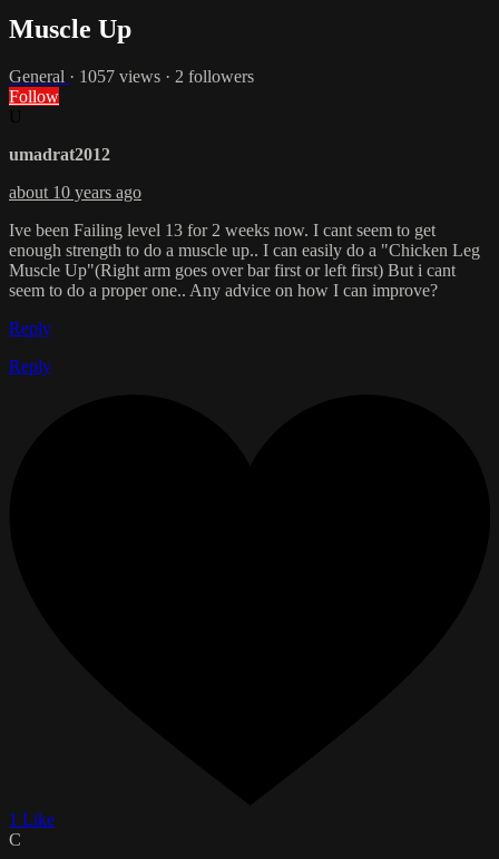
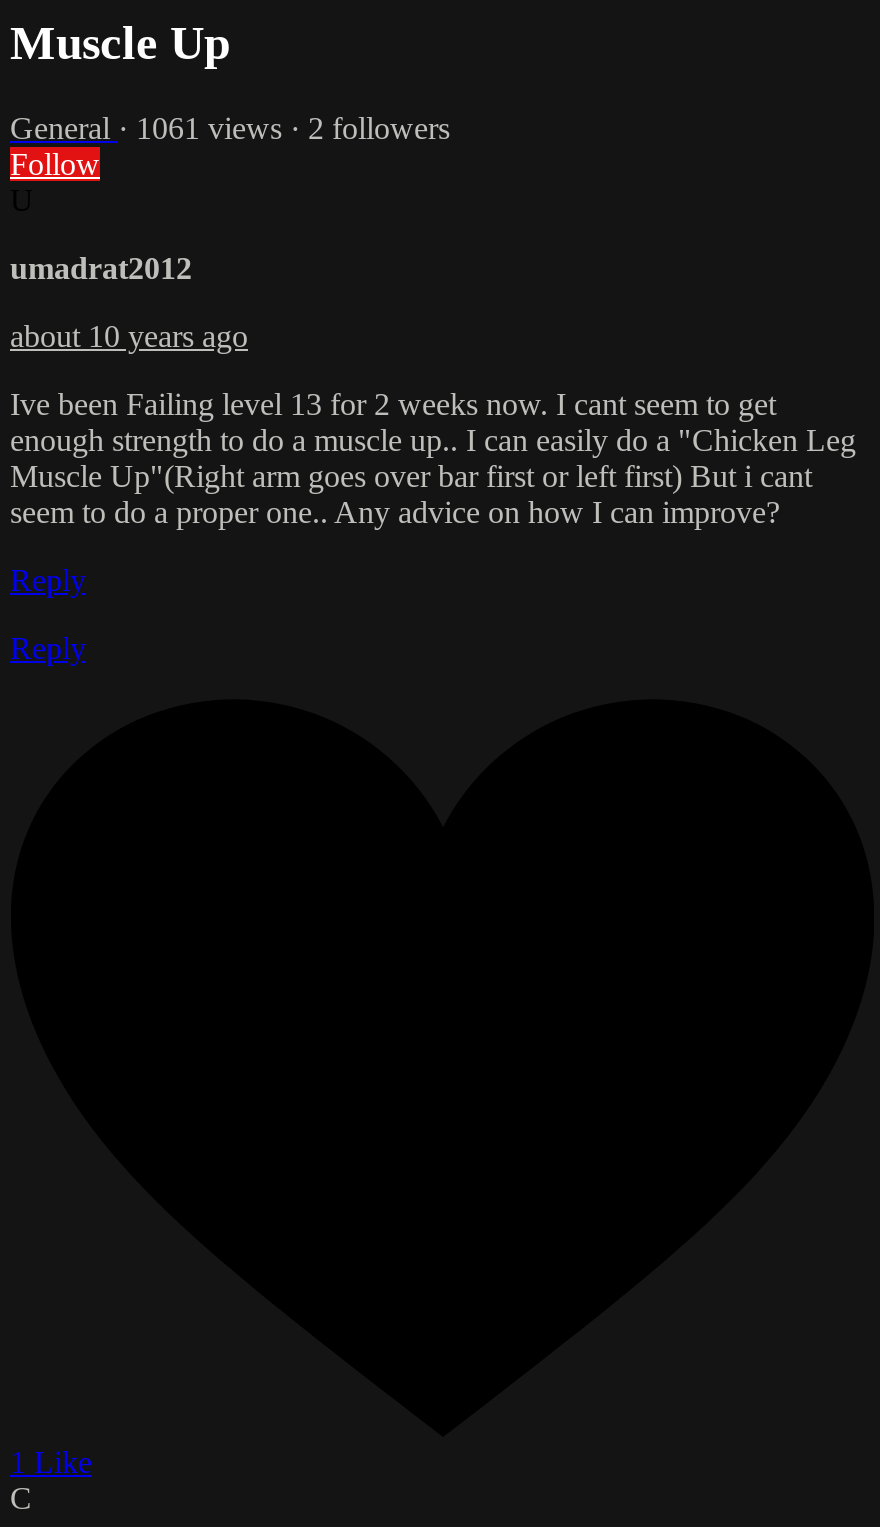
- General · 1057 views · 2 followers
+ General · 1061 views · 2 followers
